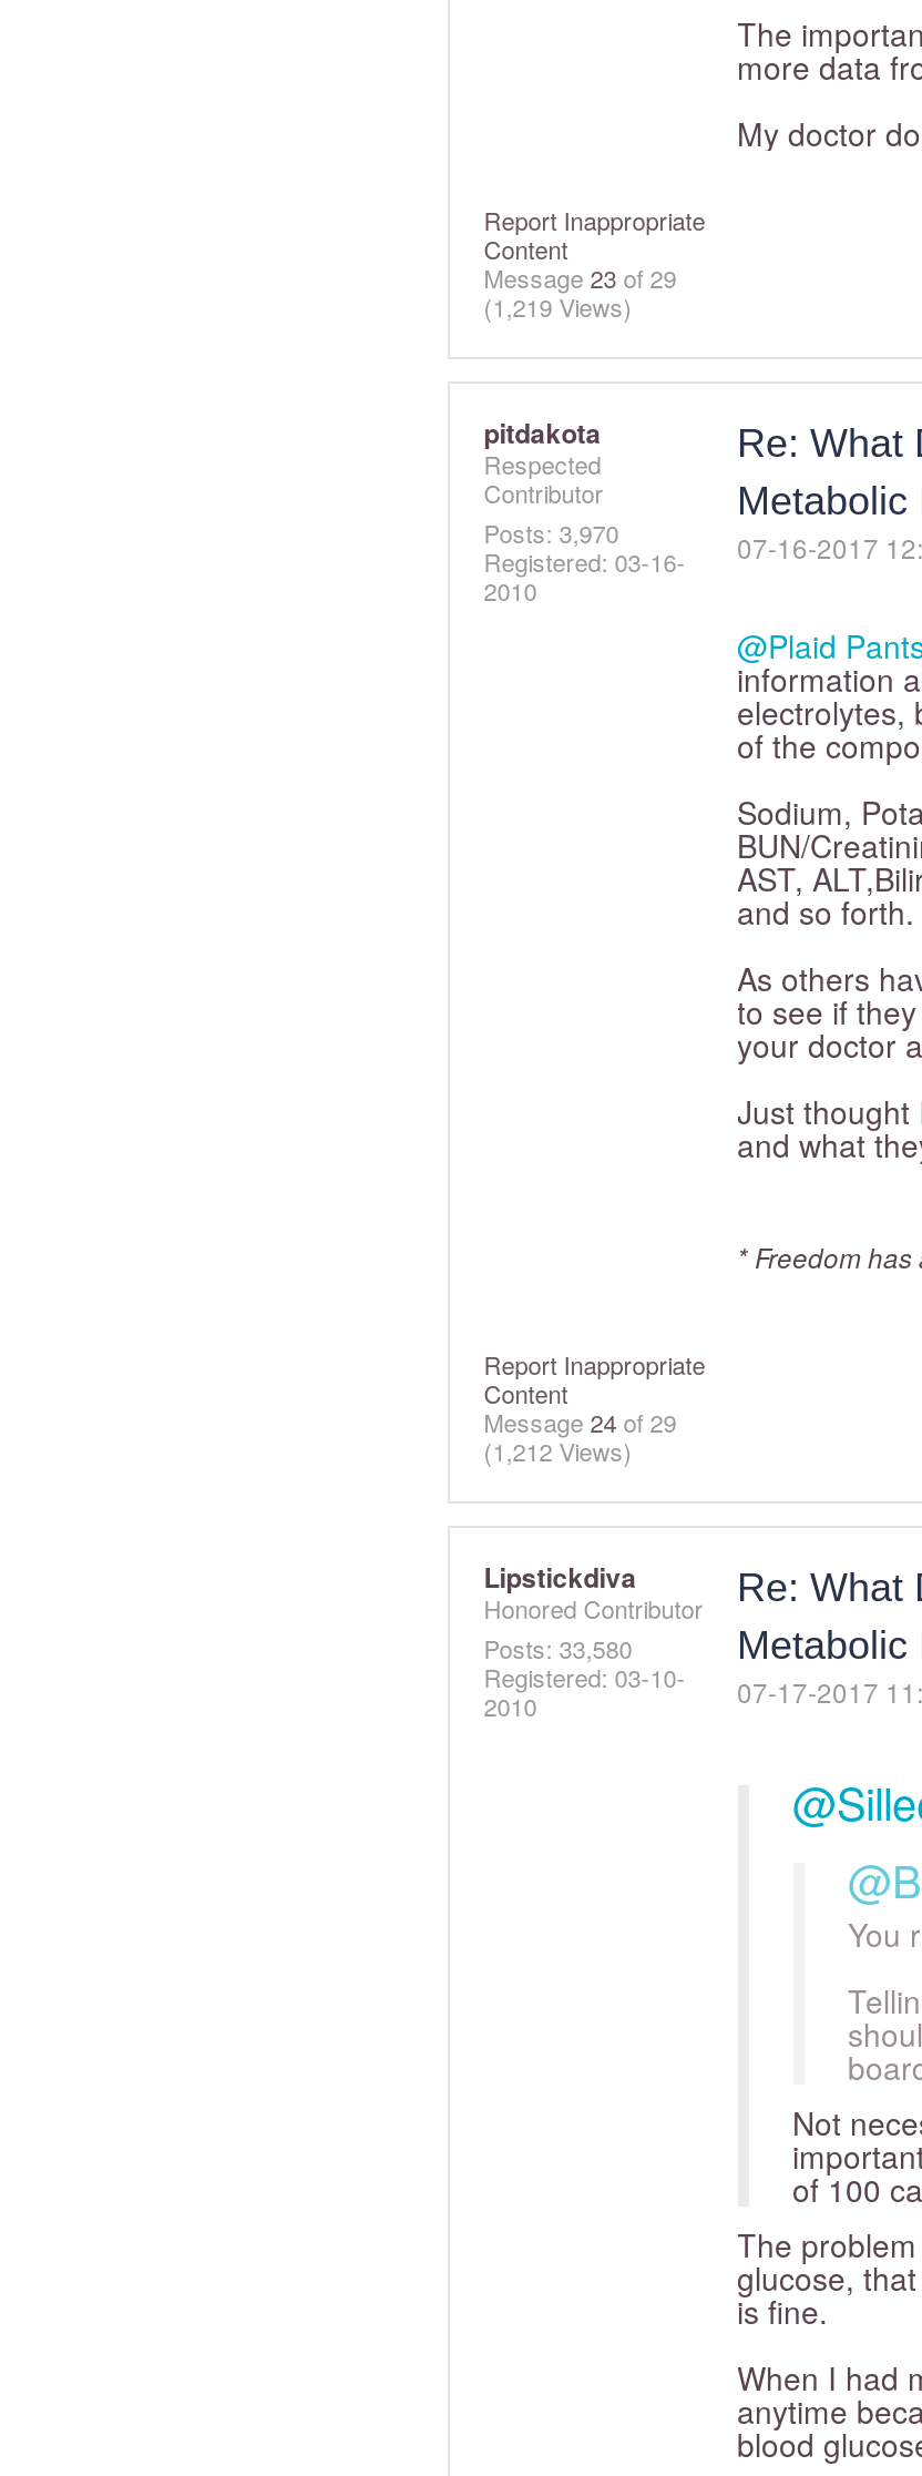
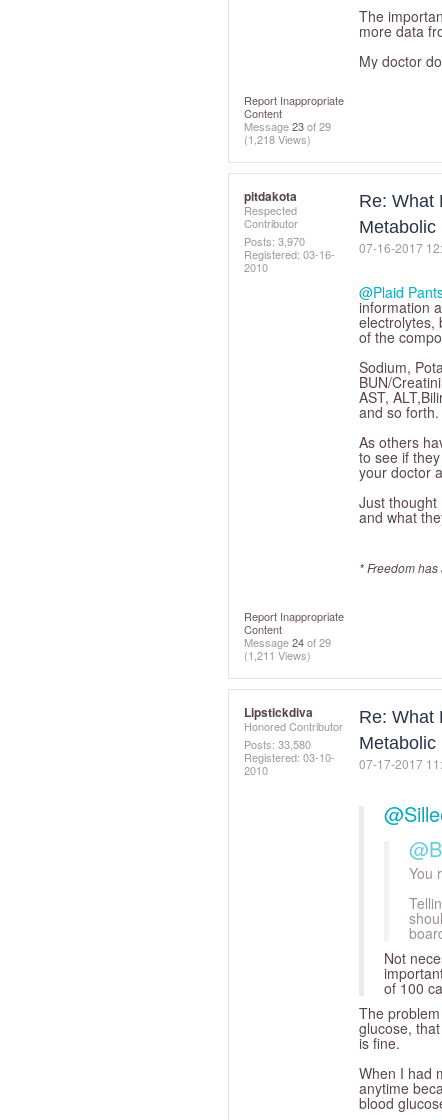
- (1,219 Views)
+ (1,218 Views)

- (1,212 Views)
+ (1,211 Views)
